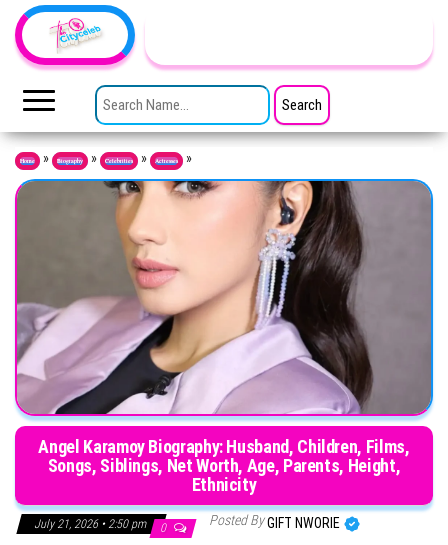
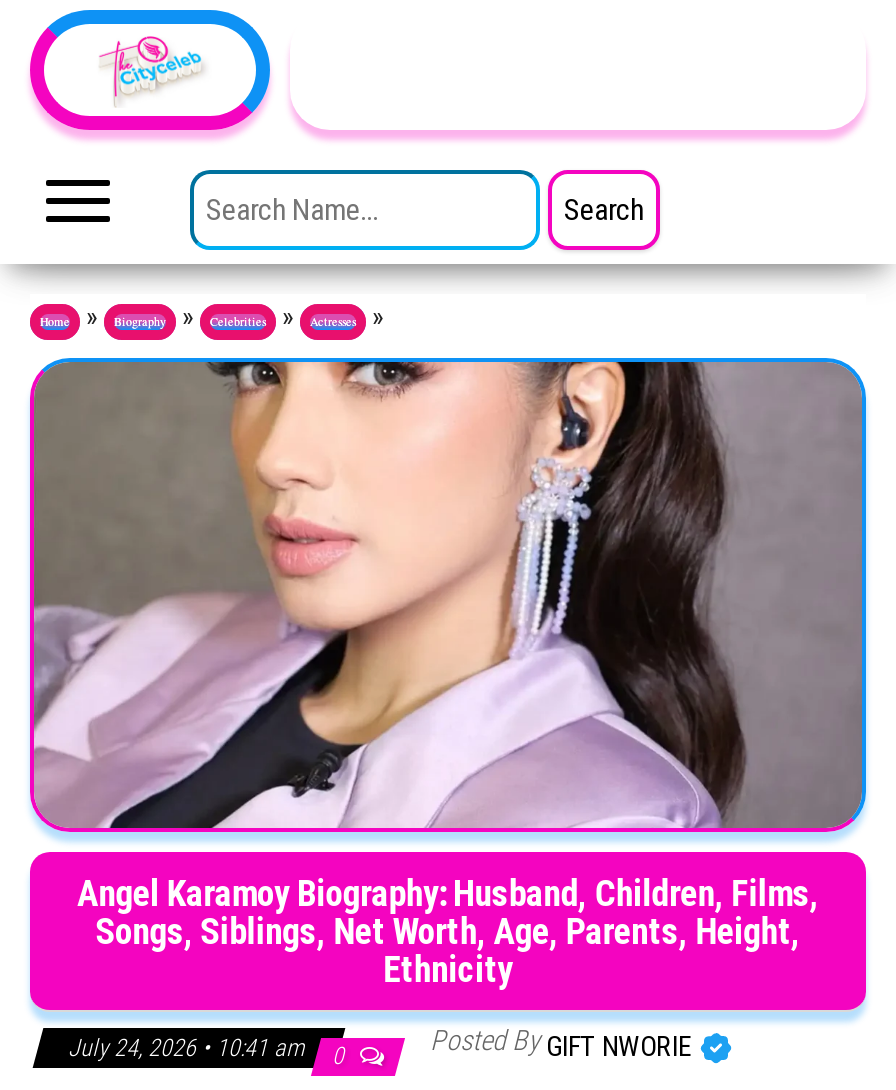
- July 21, 2026 • 2:50 pm 0
+ July 24, 2026 • 10:41 am 0
